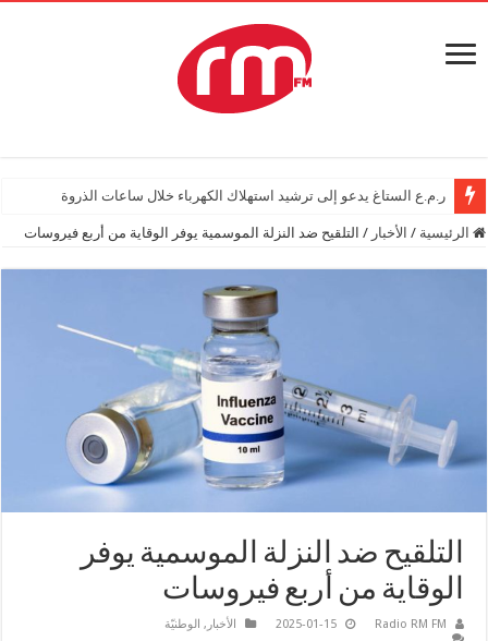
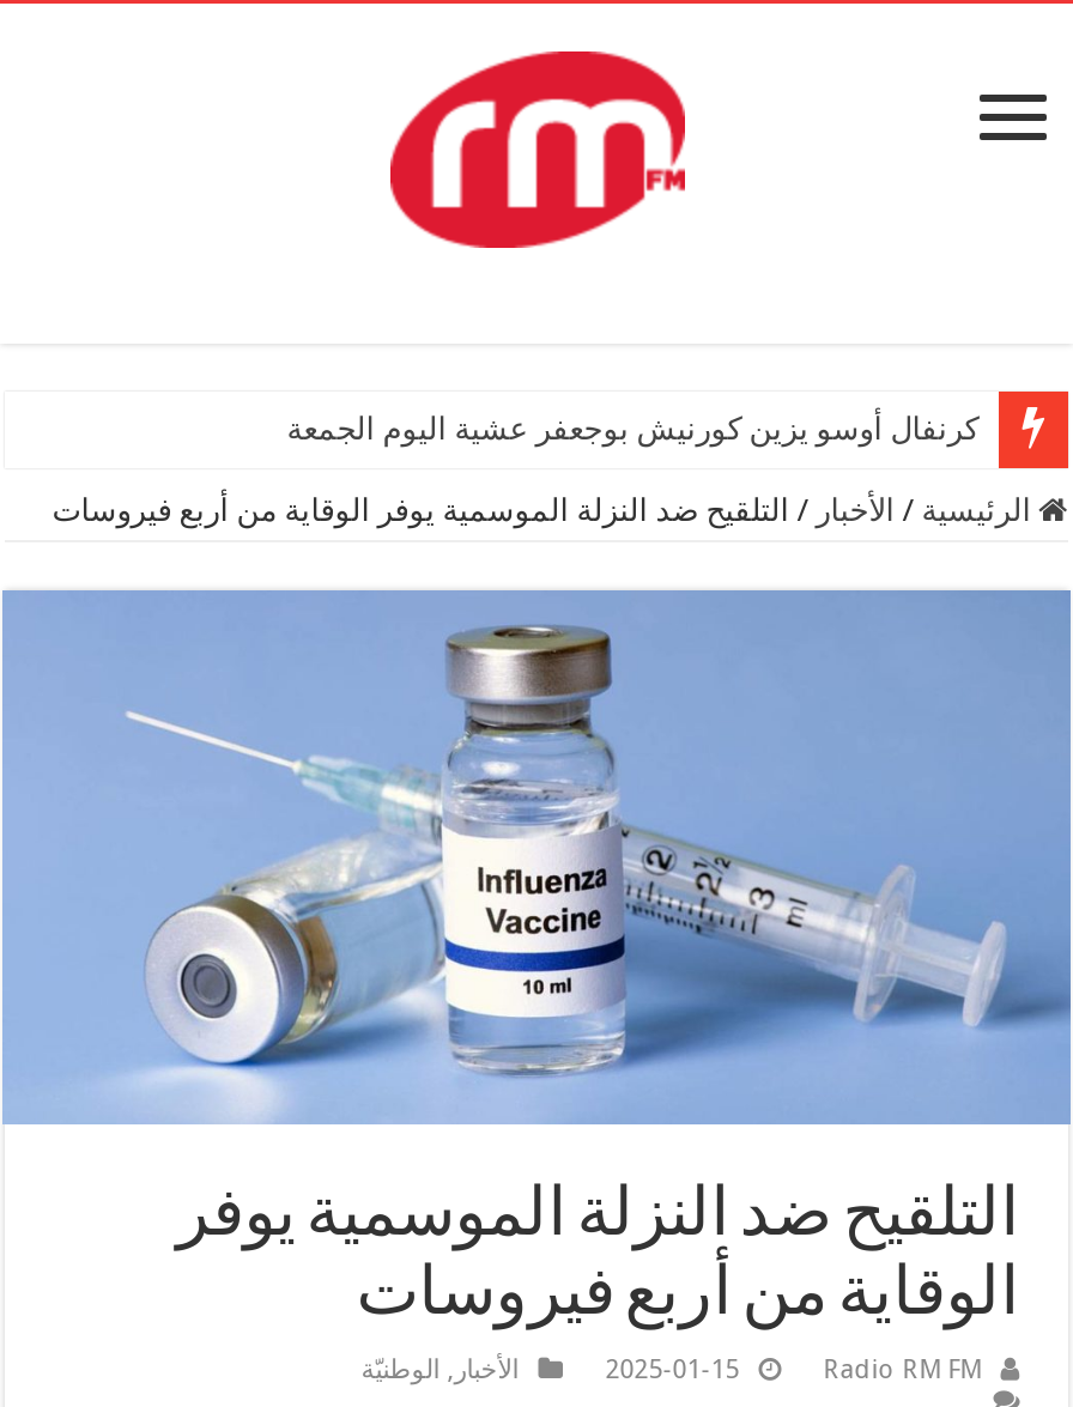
- ر.م.ع الستاغ يدعو إلى ترشيد استهلاك الكهرباء خلال ساعات الذروة
+ كرنفال أوسو يزين كورنيش بوجعفر عشية اليوم الجمعة
